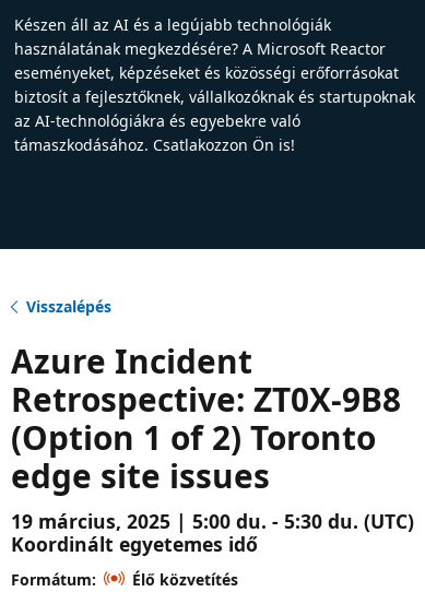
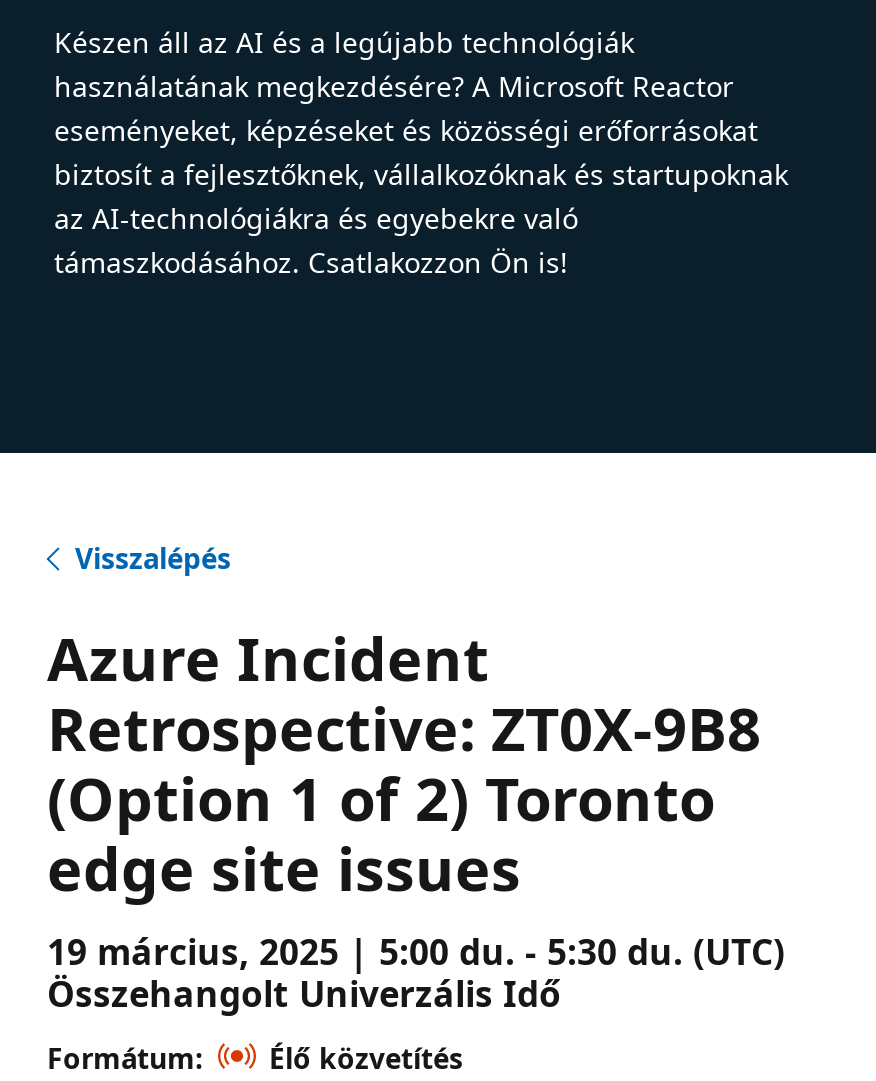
- Koordinált egyetemes idő
+ Összehangolt Univerzális Idő
